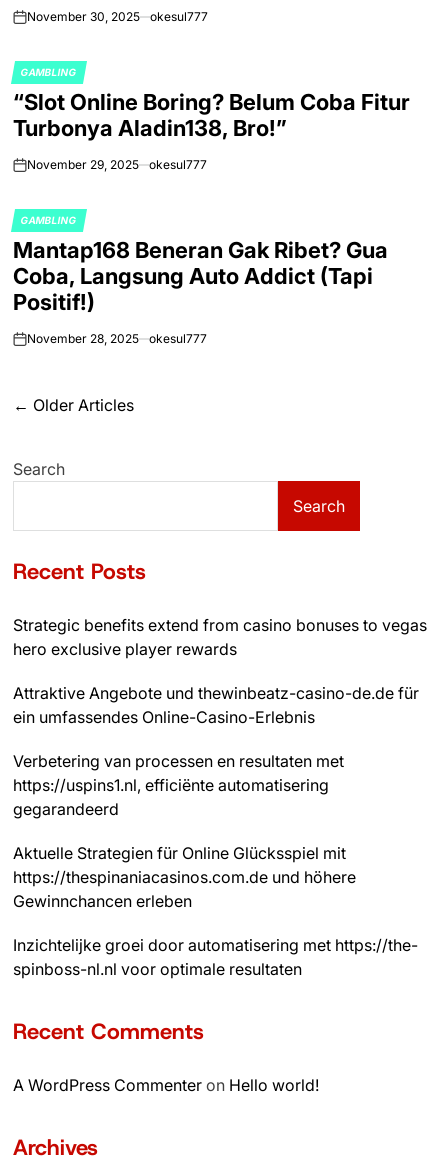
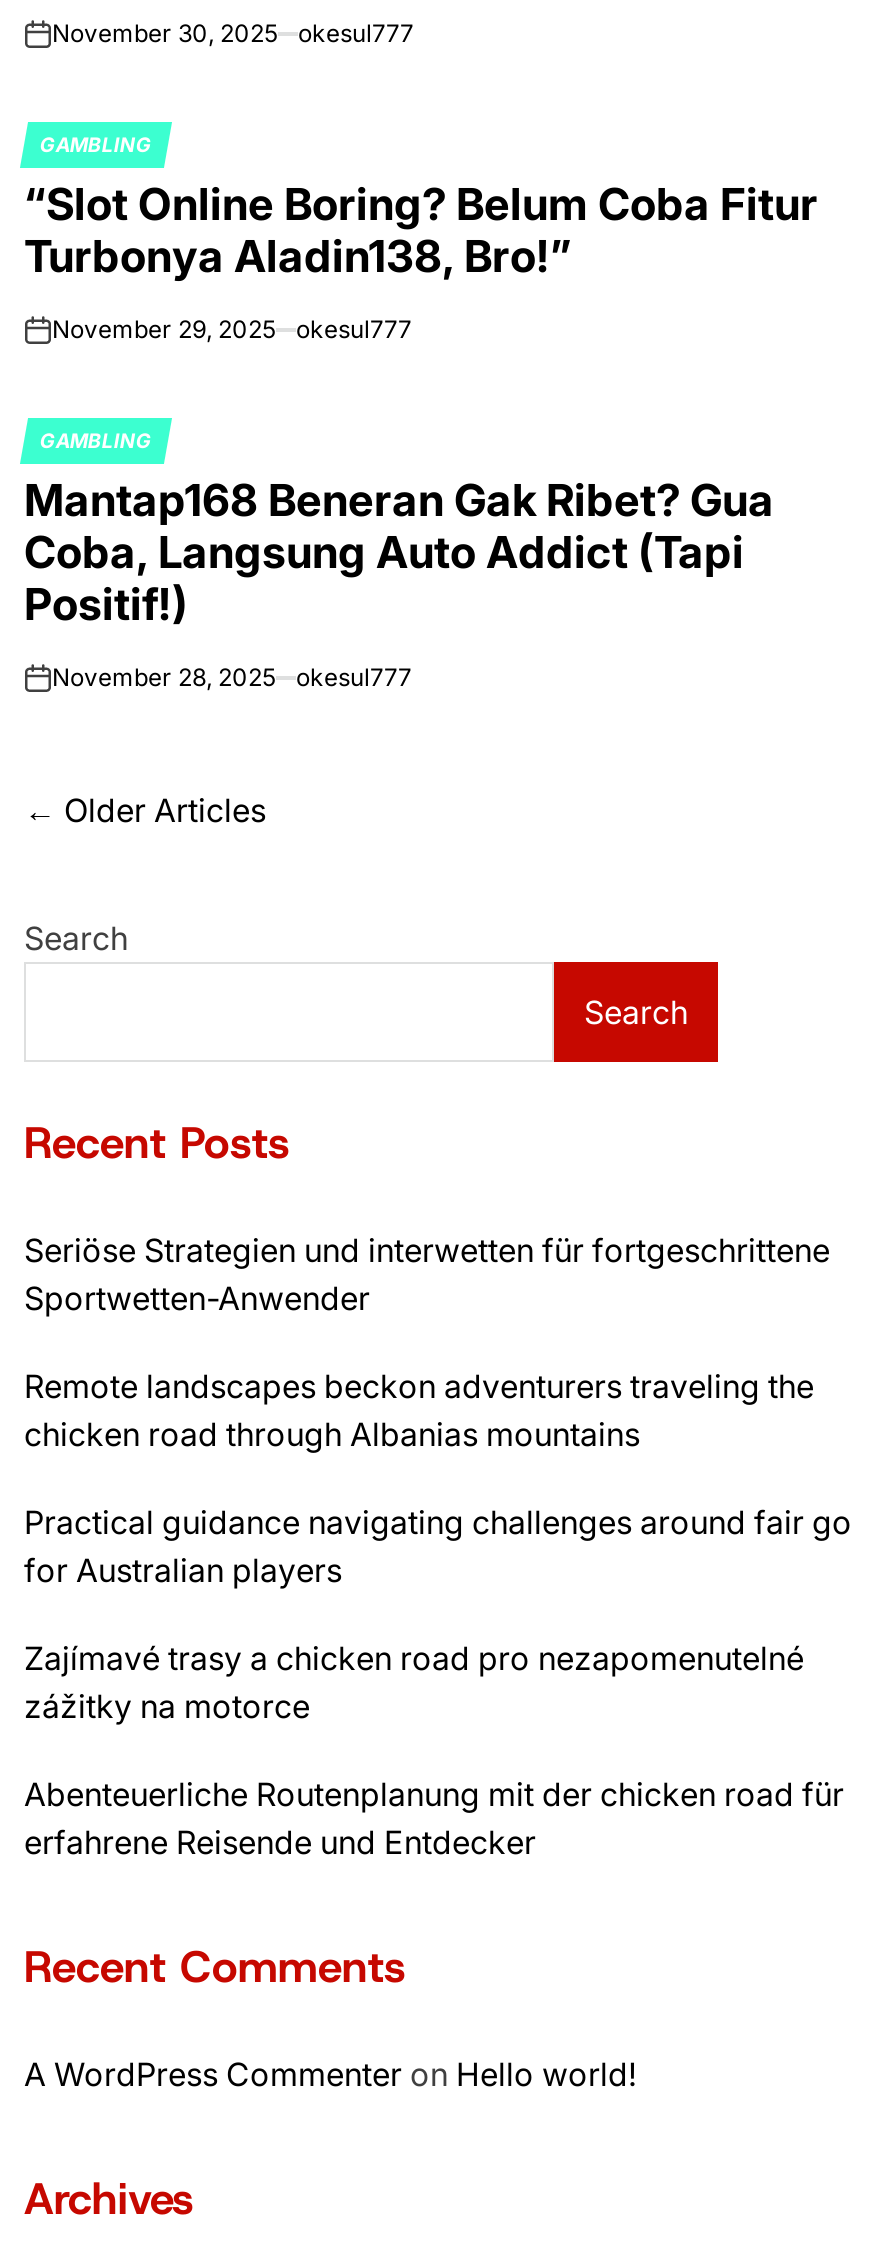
- Strategic benefits extend from casino bonuses to vegas
- hero exclusive player rewards
+ Seriöse Strategien und interwetten für fortgeschrittene
+ Sportwetten-Anwender

- Attraktive Angebote und thewinbeatz-casino-de.de für
- ein umfassendes Online-Casino-Erlebnis
+ Remote landscapes beckon adventurers traveling the
+ chicken road through Albanias mountains

- Verbetering van processen en resultaten met
- https://uspins1.nl, efficiënte automatisering
- gegarandeerd
+ Practical guidance navigating challenges around fair go
+ for Australian players

- Aktuelle Strategien für Online Glücksspiel mit
- https://thespinaniacasinos.com.de und höhere
- Gewinnchancen erleben
+ Zajímavé trasy a chicken road pro nezapomenutelné
+ zážitky na motorce

- Inzichtelijke groei door automatisering met https://the-
- spinboss-nl.nl voor optimale resultaten
+ Abenteuerliche Routenplanung mit der chicken road für
+ erfahrene Reisende und Entdecker
